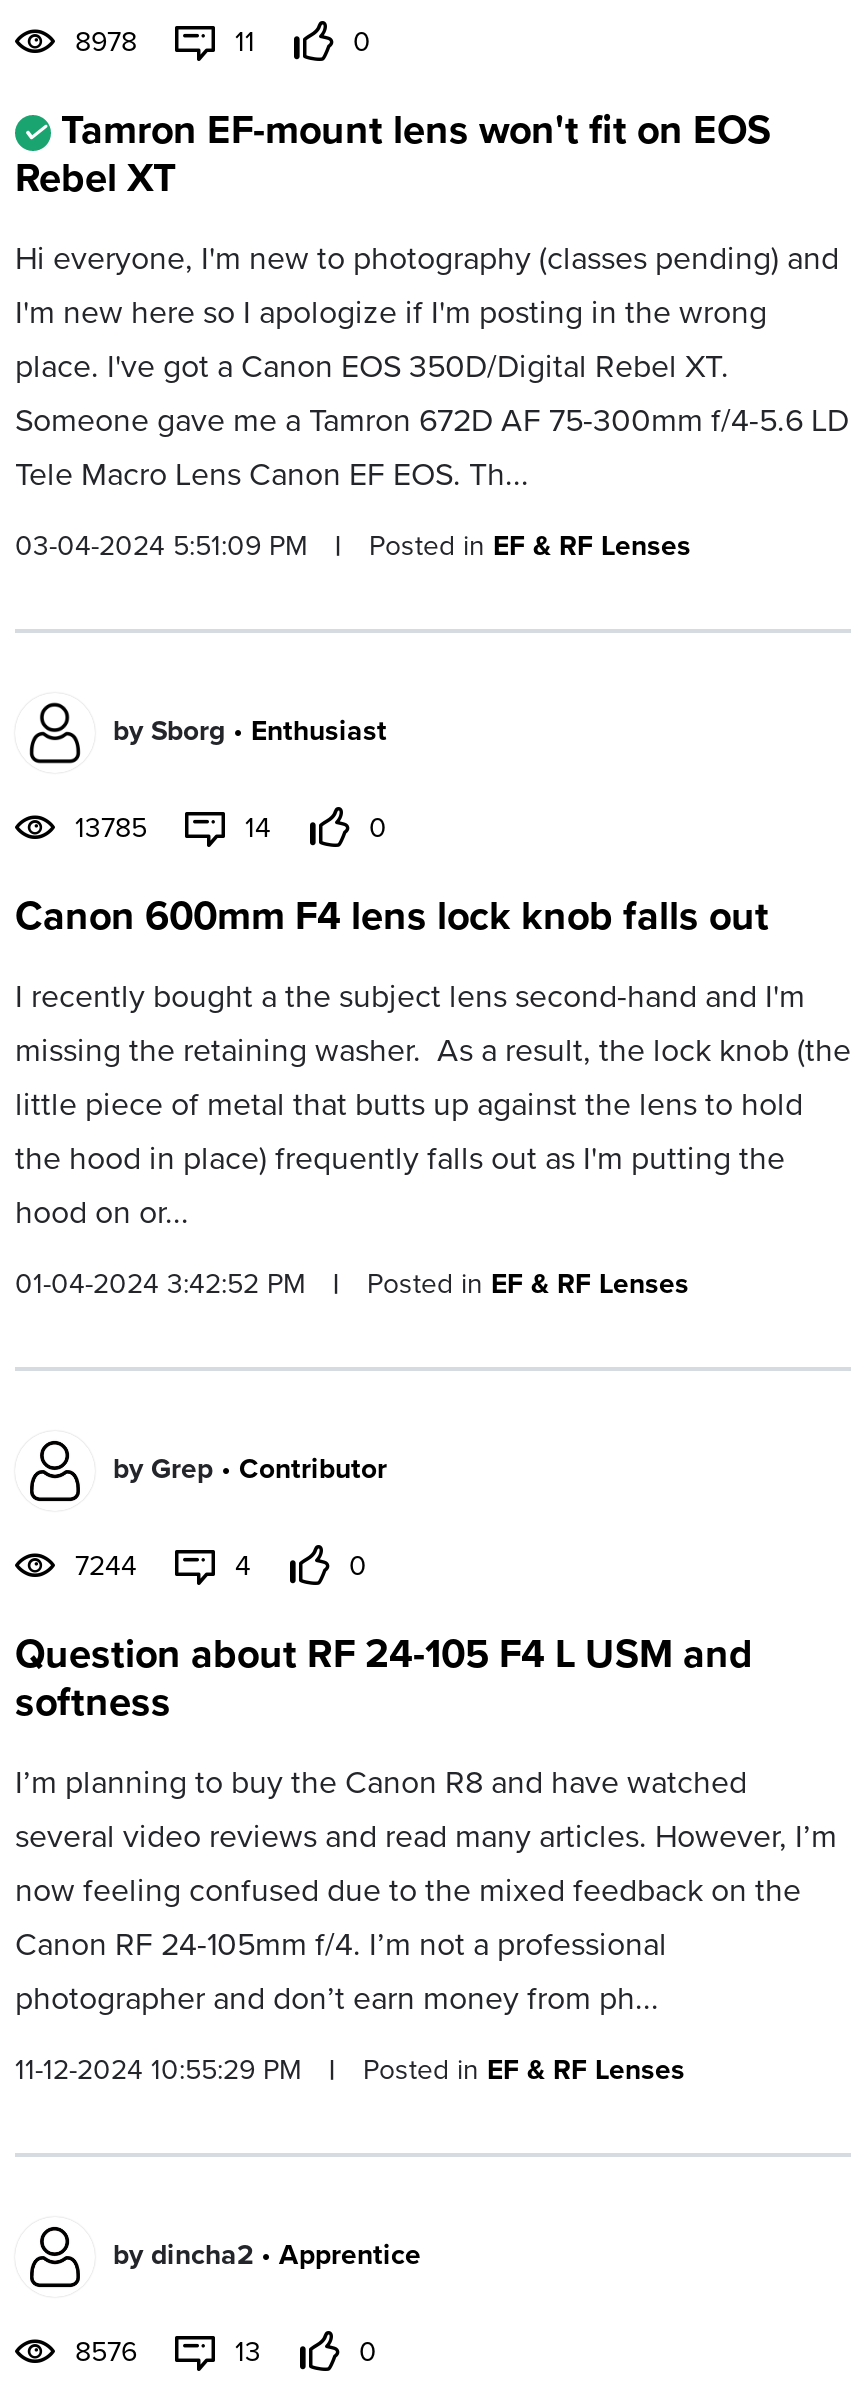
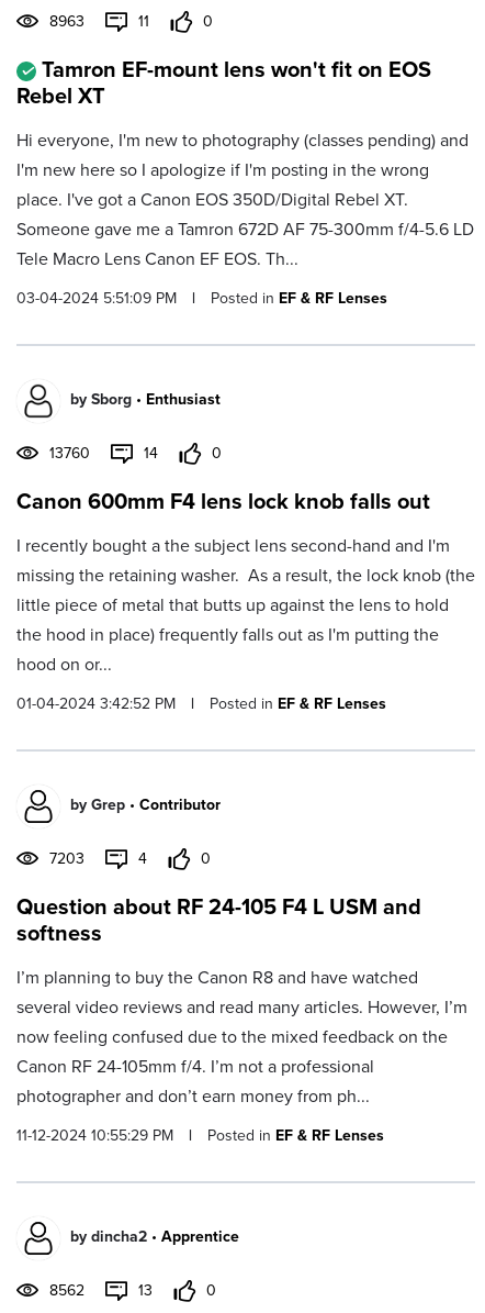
- 8978
+ 8963

- 13785
+ 13760

- 7244
+ 7203

- 8576
+ 8562
